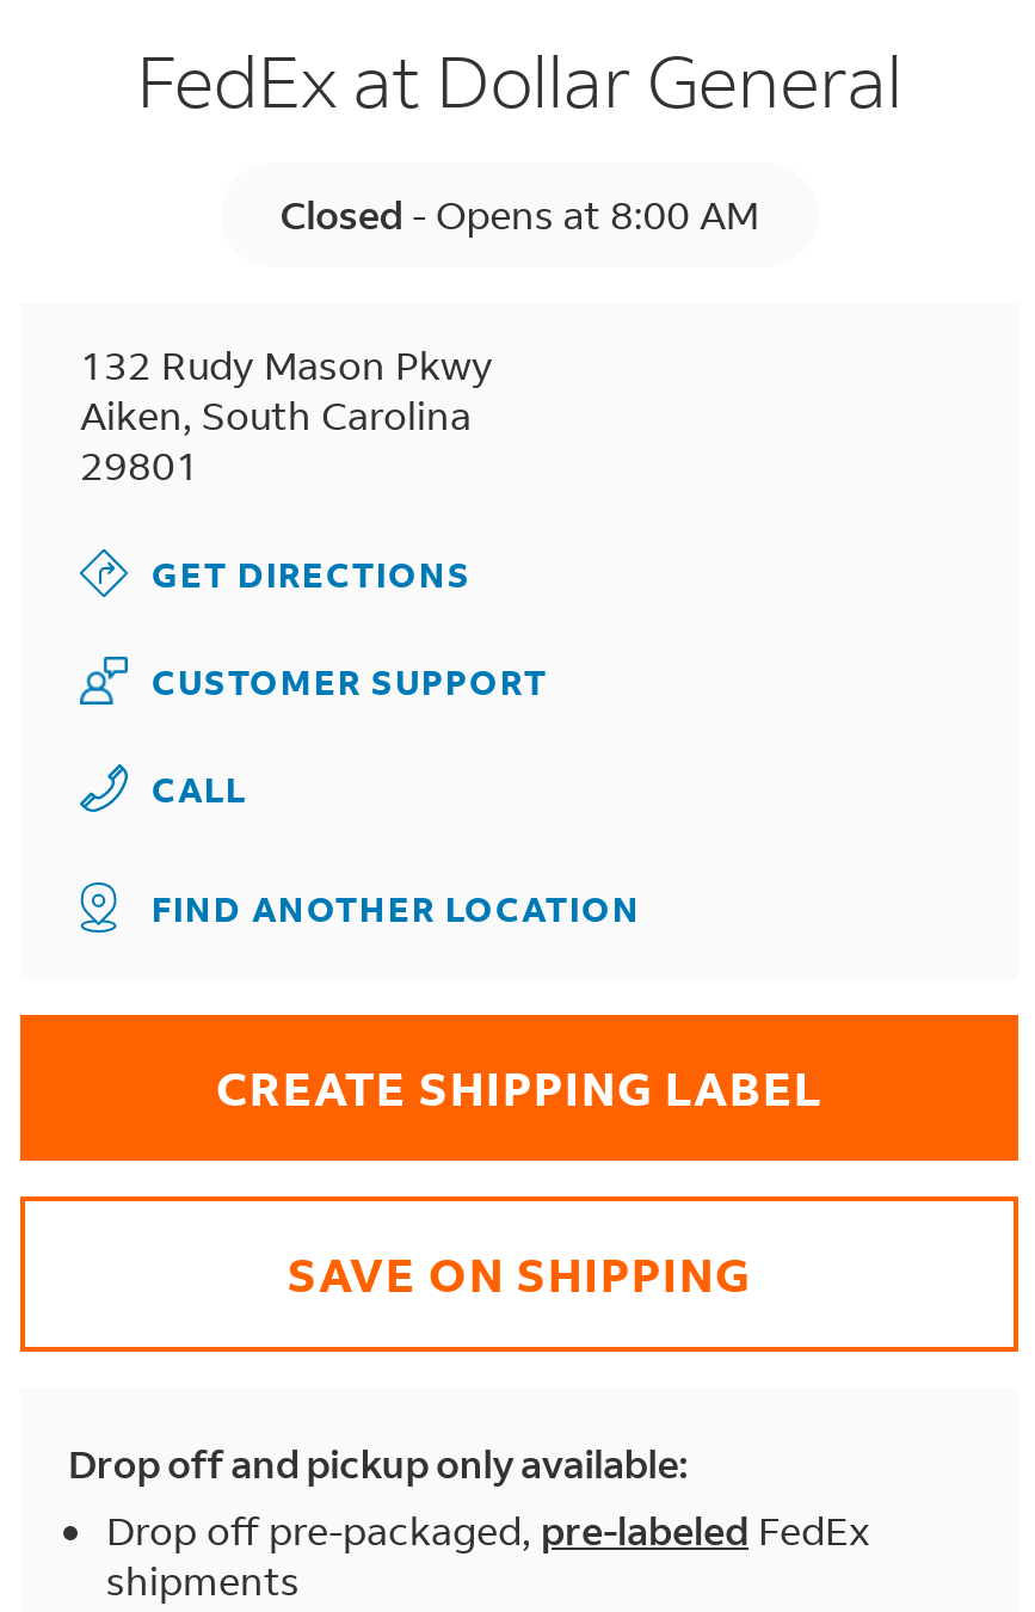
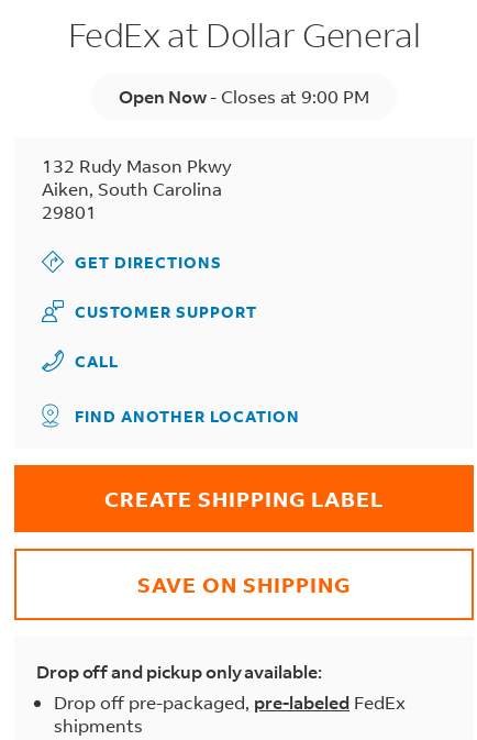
- Closed - Opens at 8:00 AM
+ Open Now - Closes at 9:00 PM
